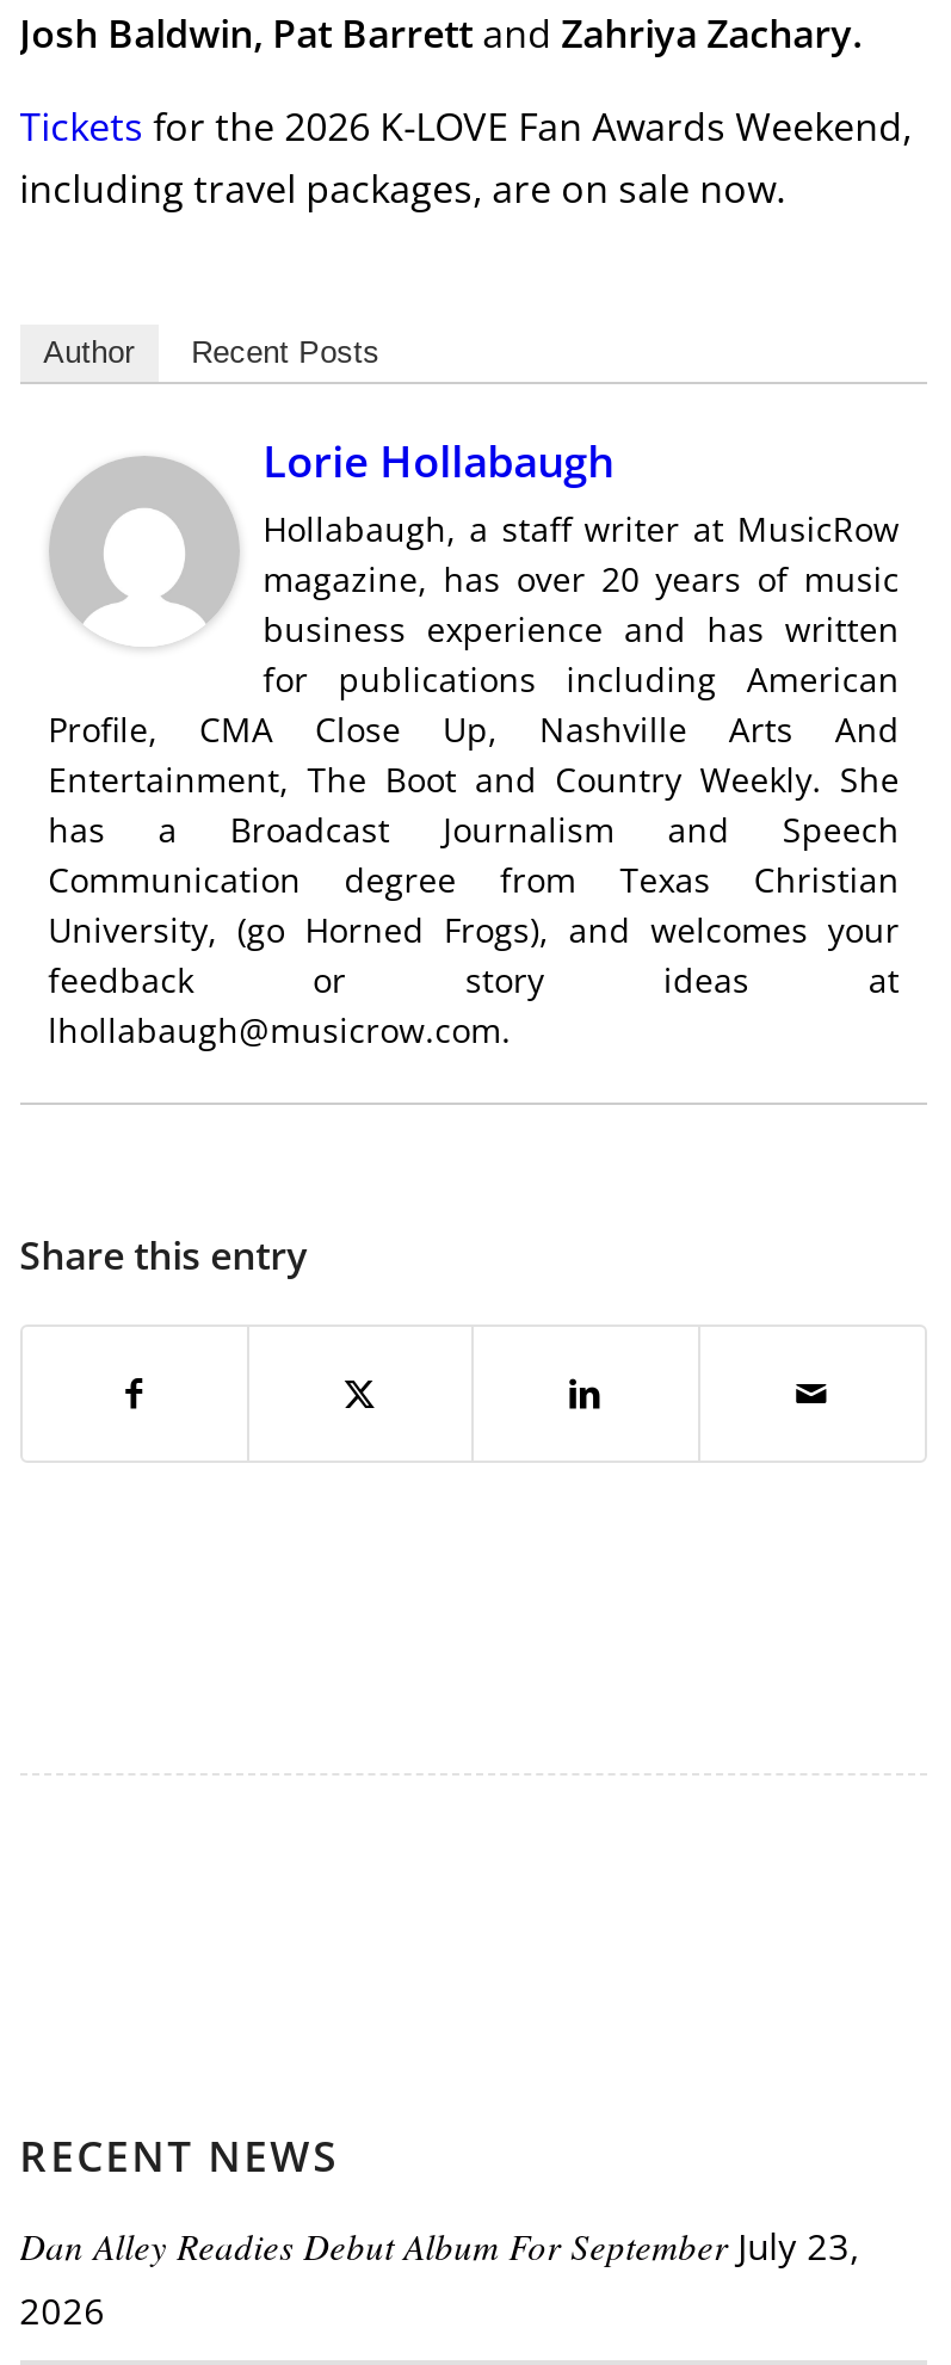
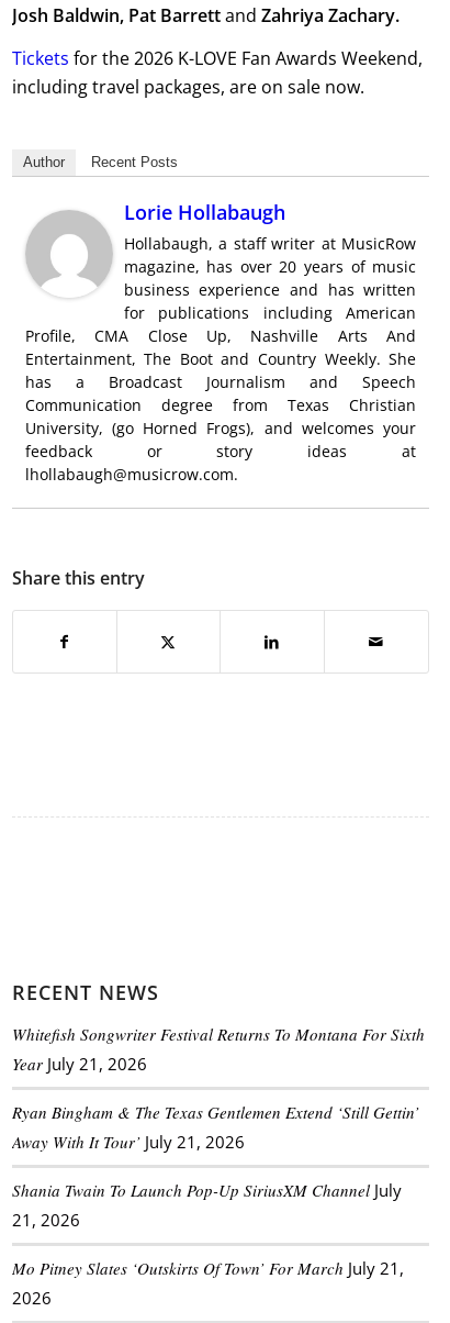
- Dan Alley Readies Debut Album For September July 23,
+ Whitefish Songwriter Festival Returns To Montana For Sixth
+ Year July 21, 2026
+ Ryan Bingham & The Texas Gentlemen Extend ‘Still Gettin’
+ Away With It Tour’ July 21, 2026
+ Shania Twain To Launch Pop-Up SiriusXM Channel July
+ 21, 2026
+ Mo Pitney Slates ‘Outskirts Of Town’ For March July 21,
